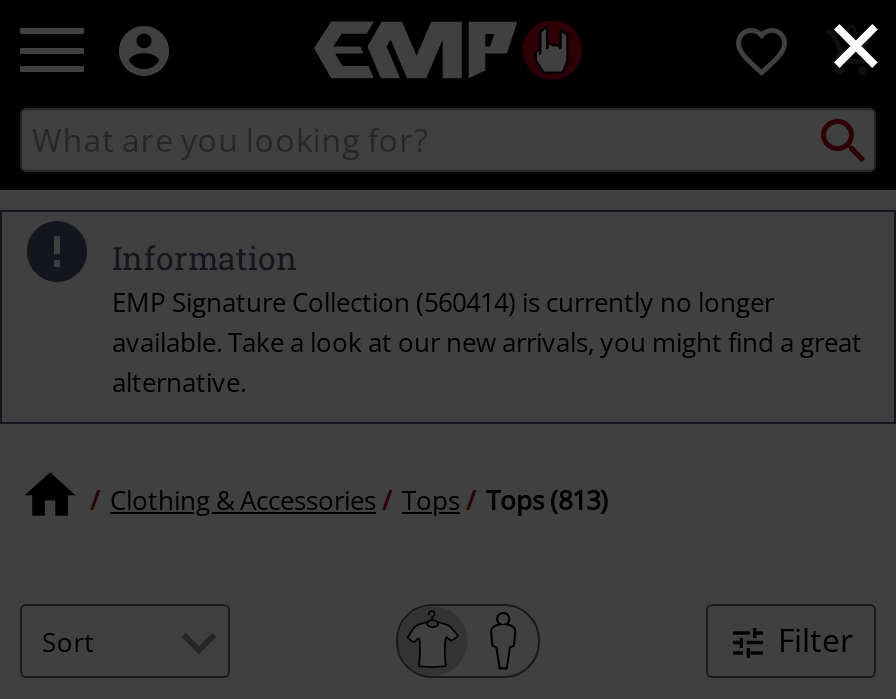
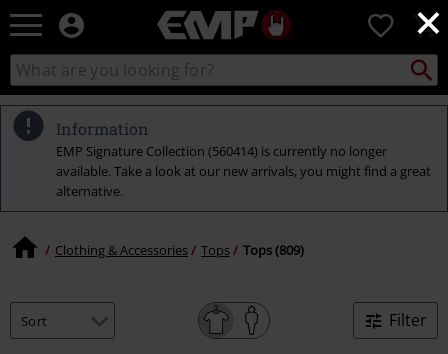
- Clothing & Accessories Tops Tops (813)
+ Clothing & Accessories Tops Tops (809)
